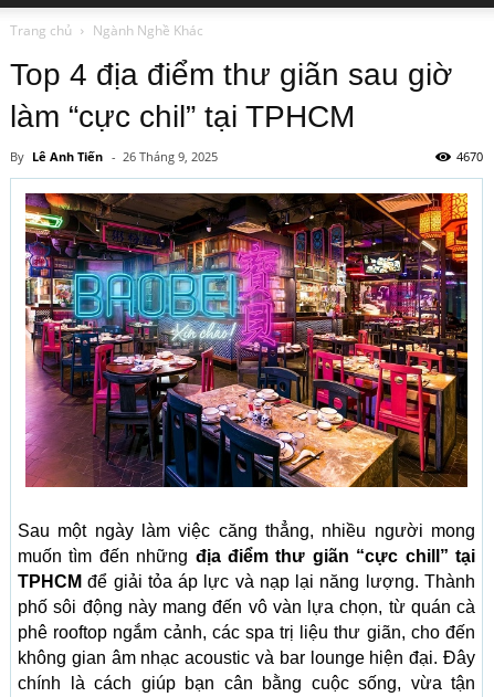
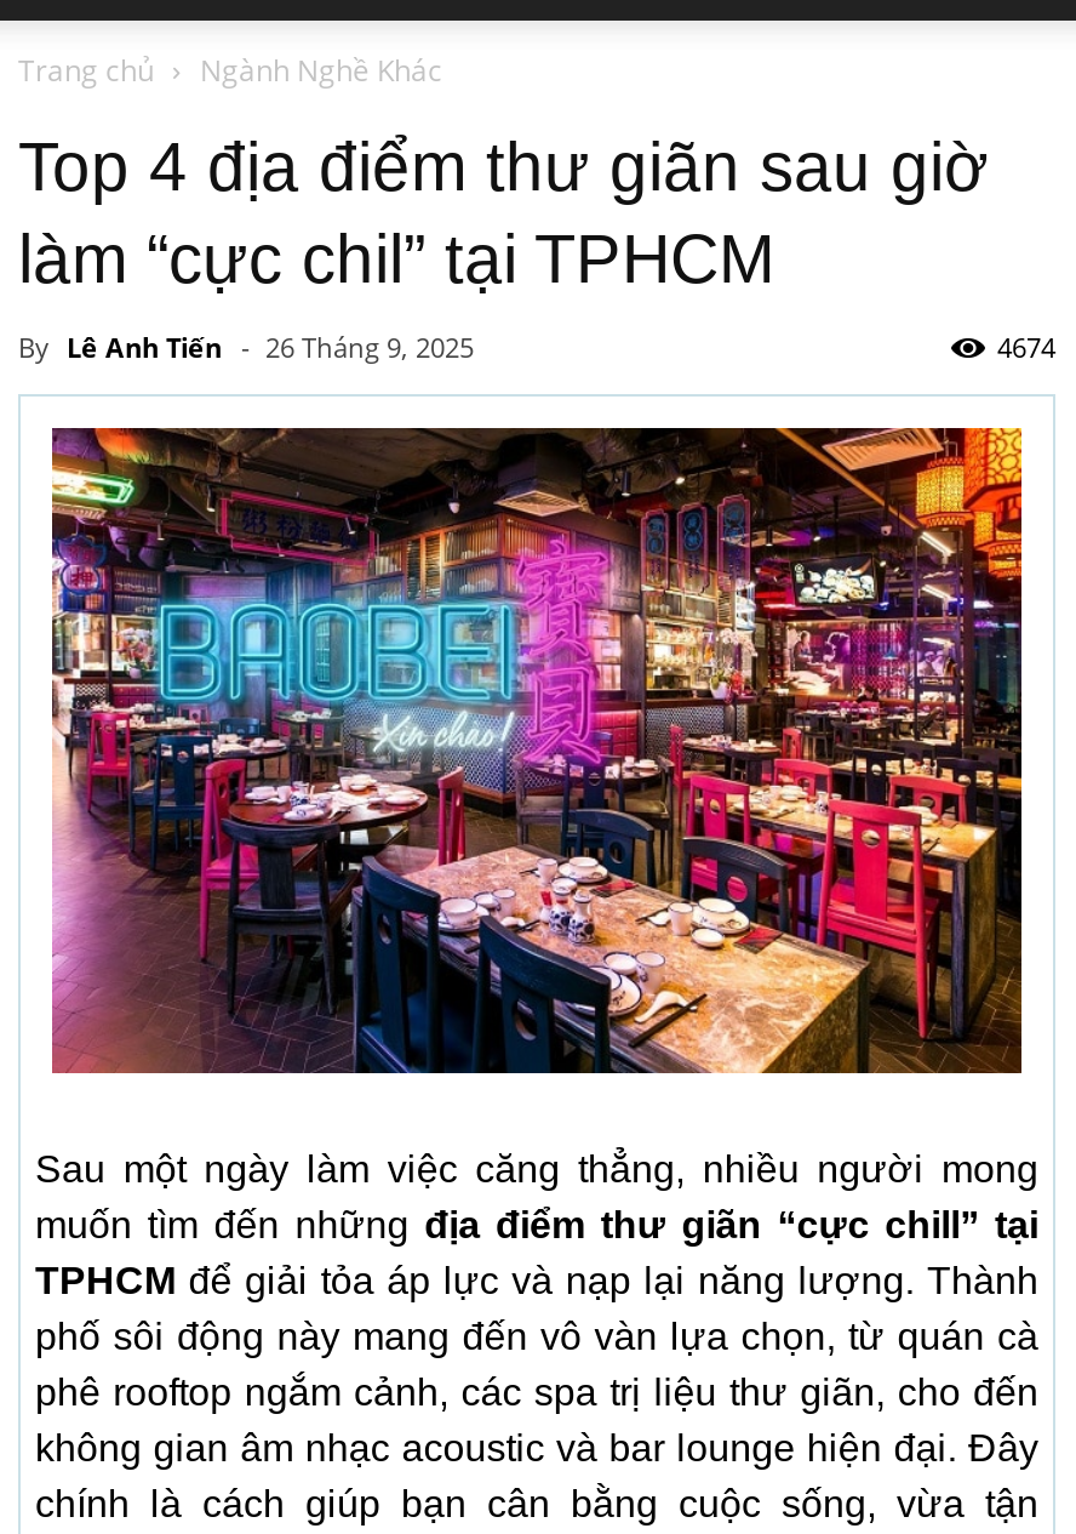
- 4670
+ 4674
